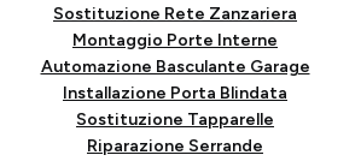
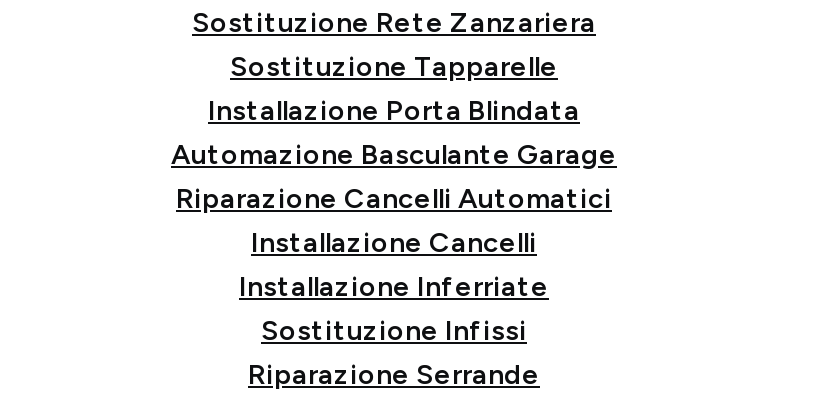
- Montaggio Porte Interne

+ Riparazione Cancelli Automatici
+ Installazione Cancelli
+ Installazione Inferriate
+ Sostituzione Infissi

moved up: Installazione Porta Blindata | Sostituzione Tapparelle
